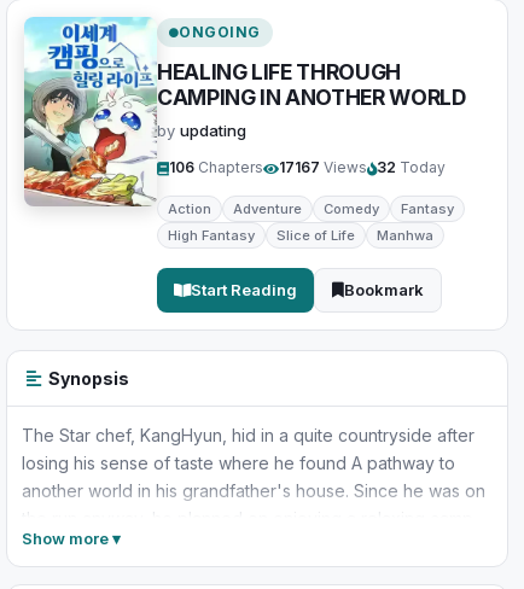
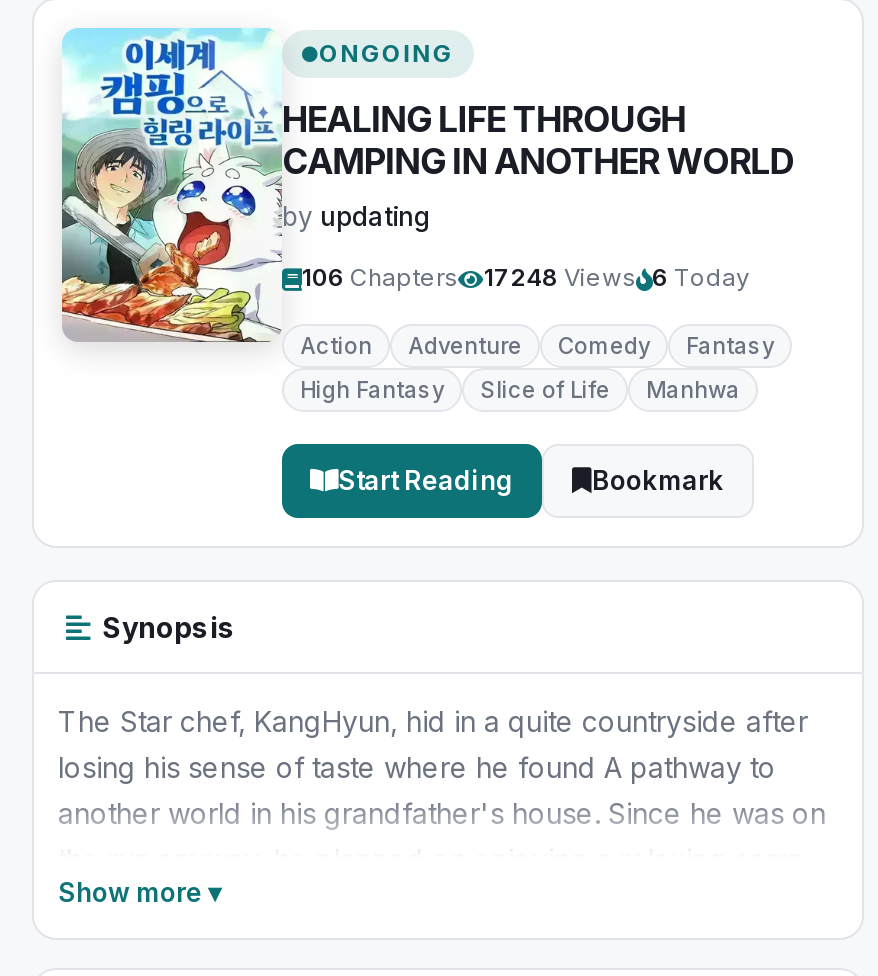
- 106 Chapters 17167 Views 32 Today
+ 106 Chapters 17248 Views 6 Today
